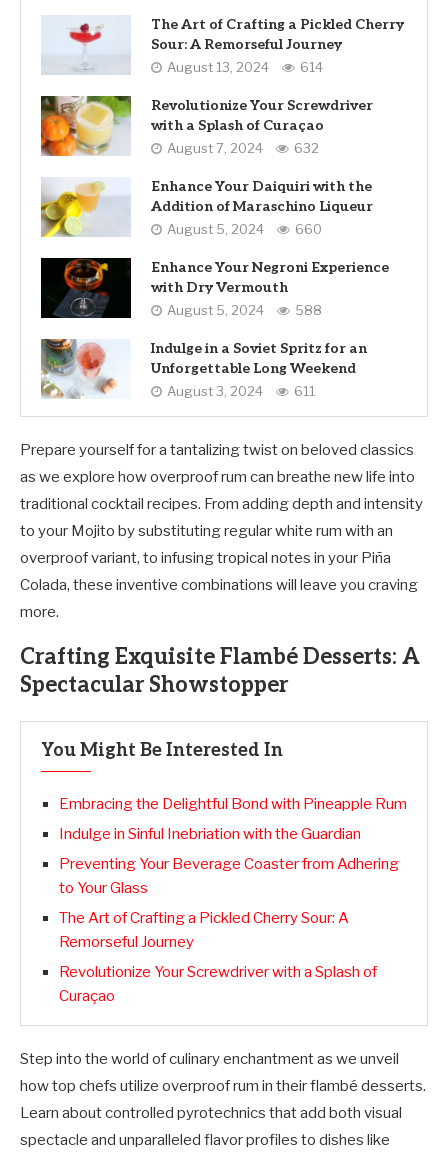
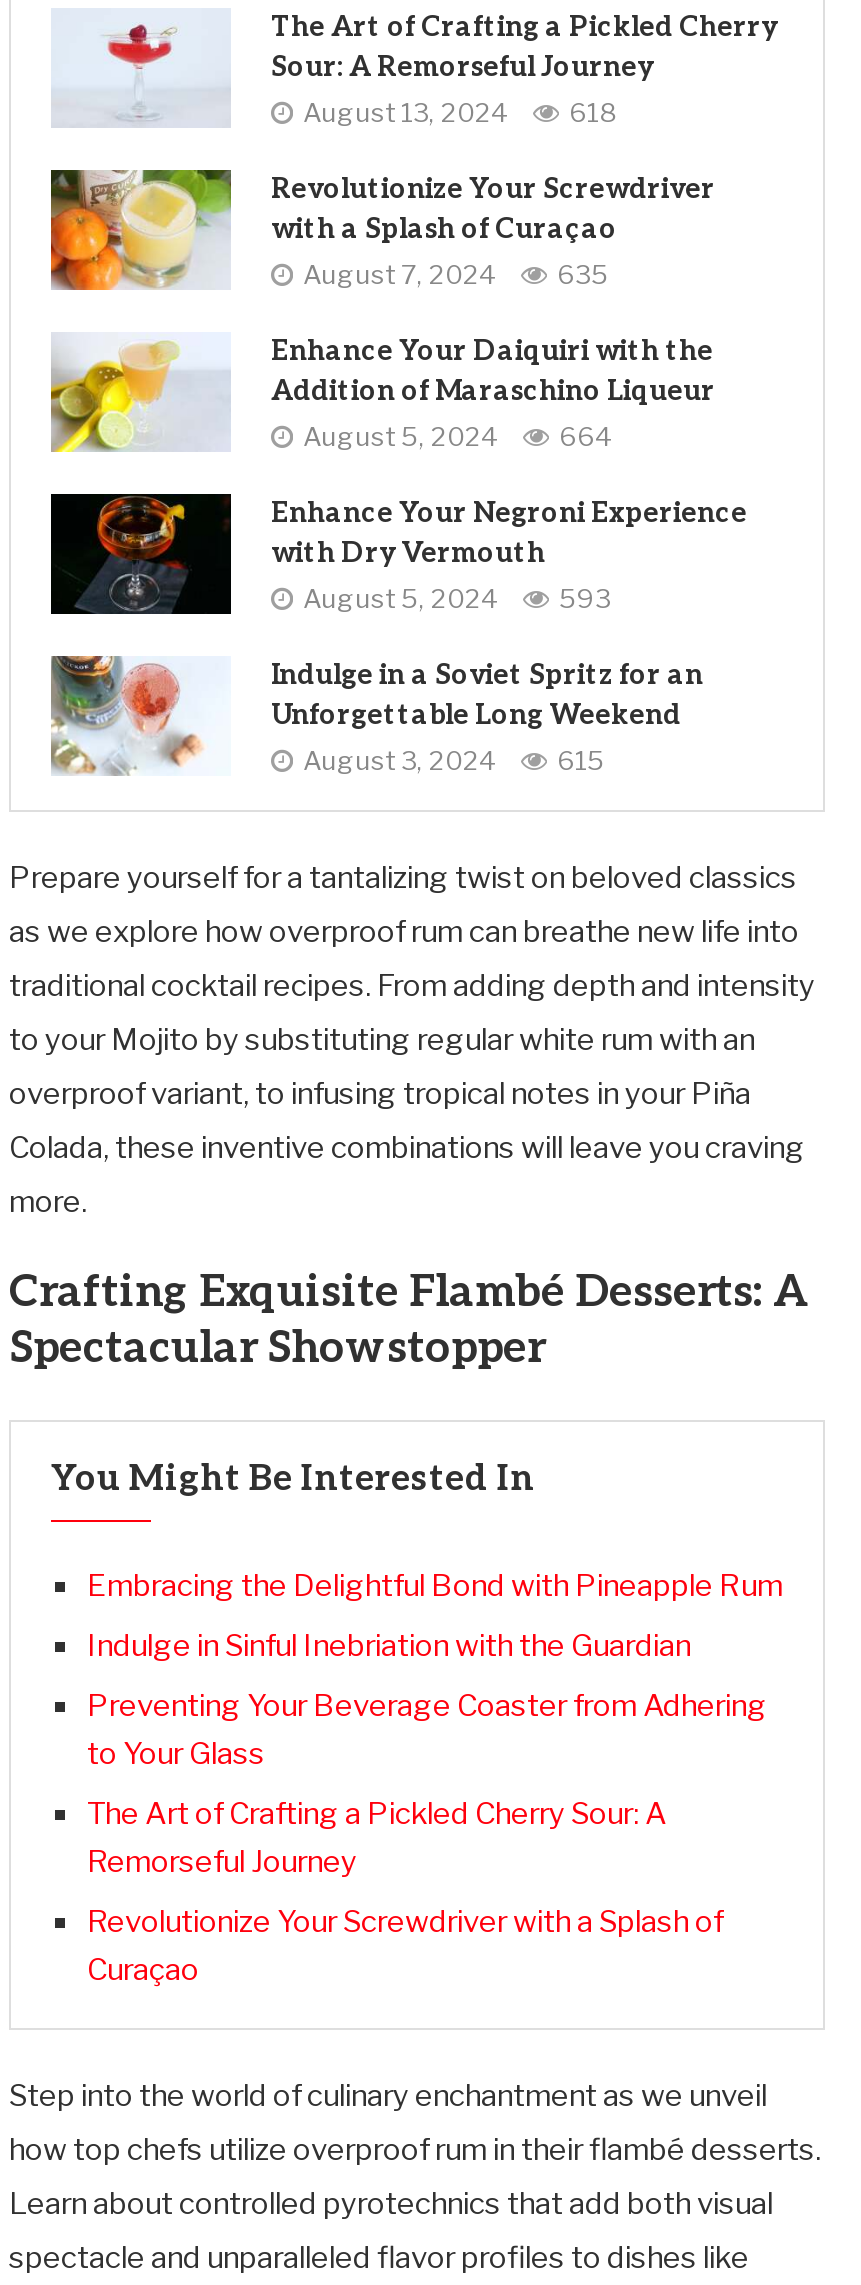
- August 13, 2024 614
+ August 13, 2024 618

- August 7, 2024 632
+ August 7, 2024 635

- August 5, 2024 660
+ August 5, 2024 664

- August 5, 2024 588
+ August 5, 2024 593

- August 3, 2024 611
+ August 3, 2024 615
